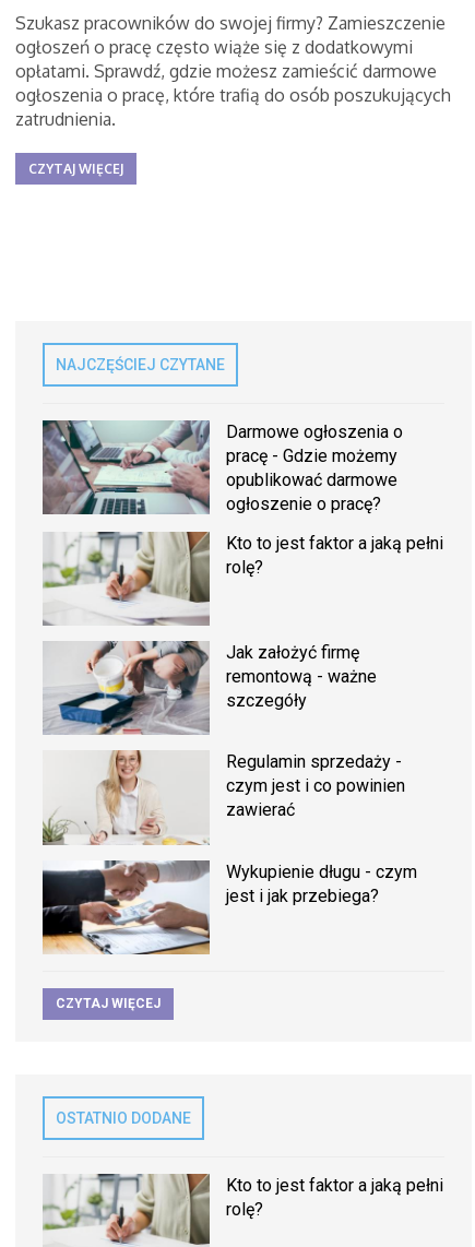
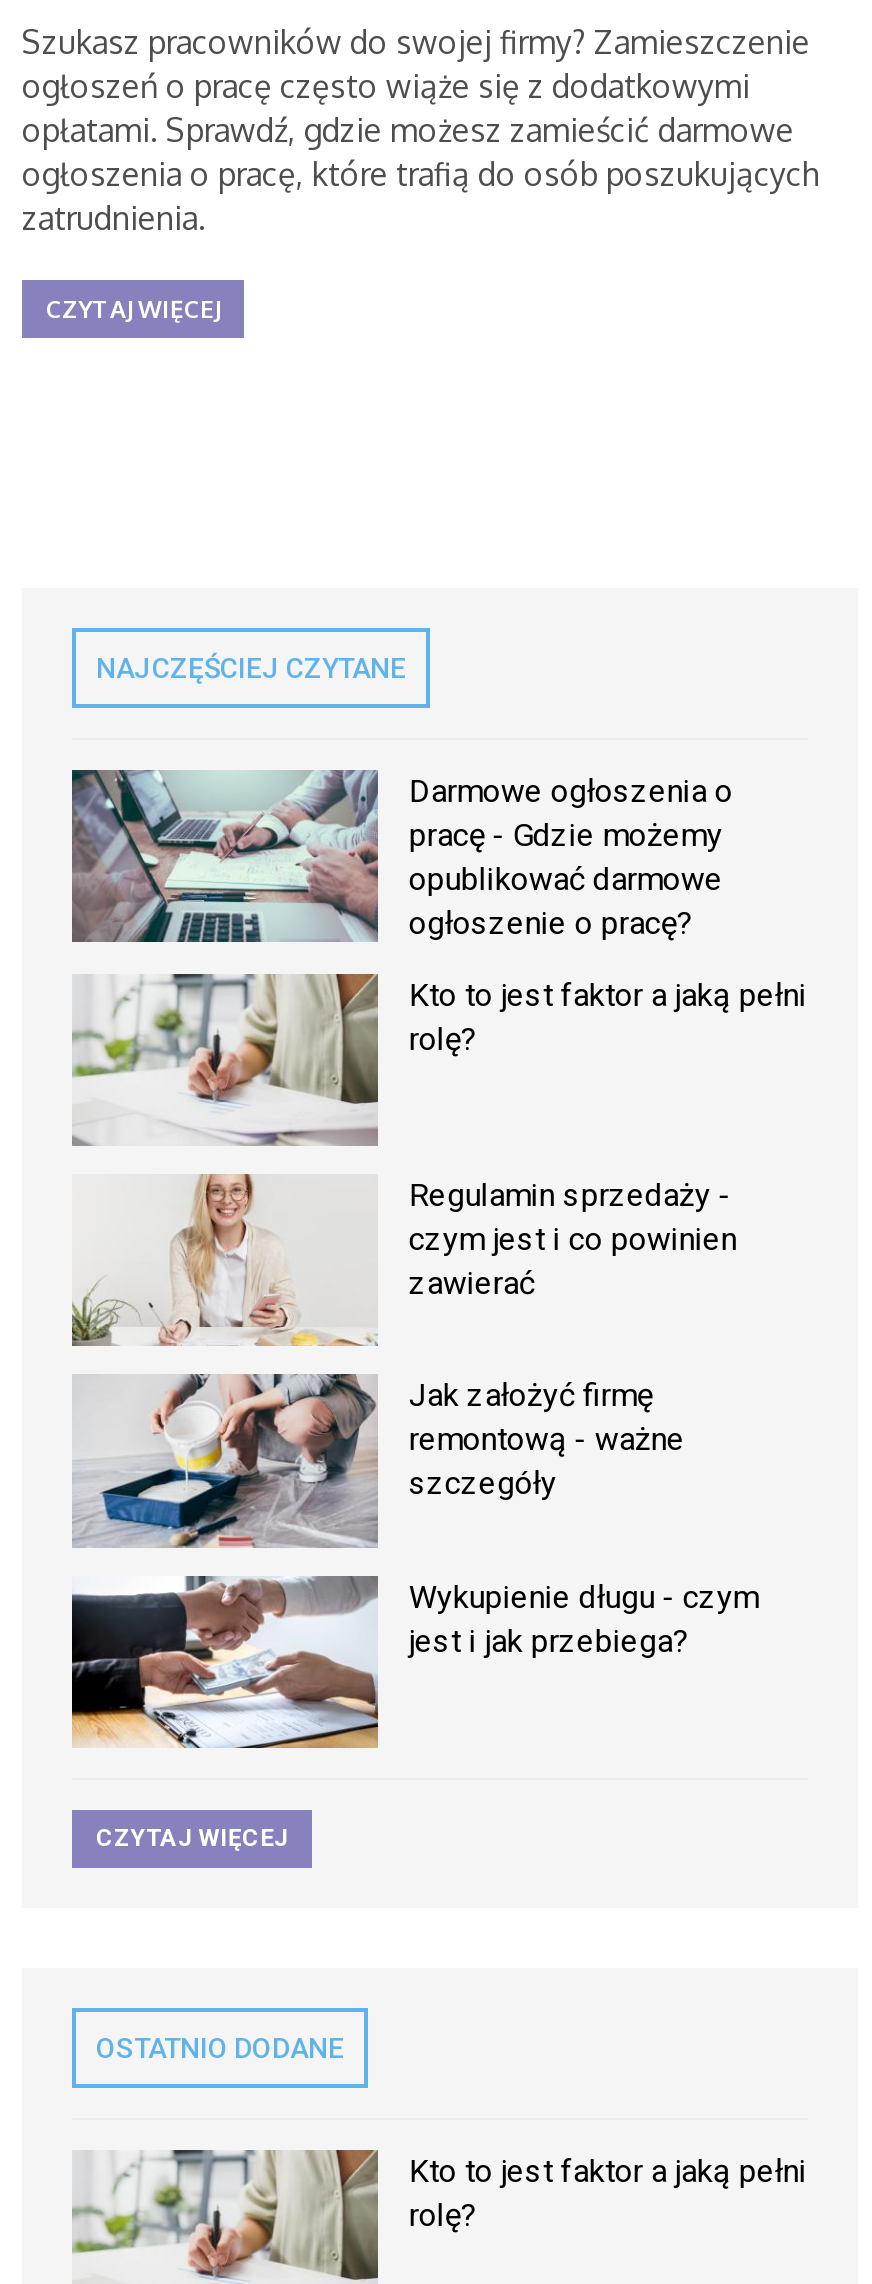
moved down: [image] | Jak założyć firmę | remontową - ważne | szczegóły

moved up: [image] | Regulamin sprzedaży - | czym jest i co powinien | zawierać
